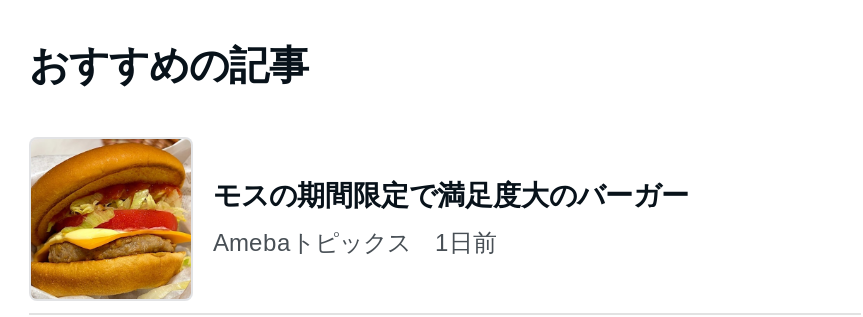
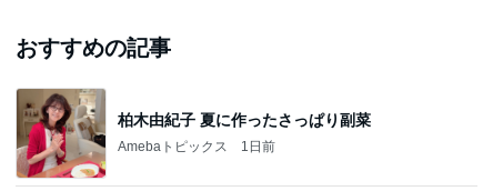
- [image]
- モスの期間限定で満足度大のバーガー
+ [image]
+ 柏木由紀子 夏に作ったさっぱり副菜
